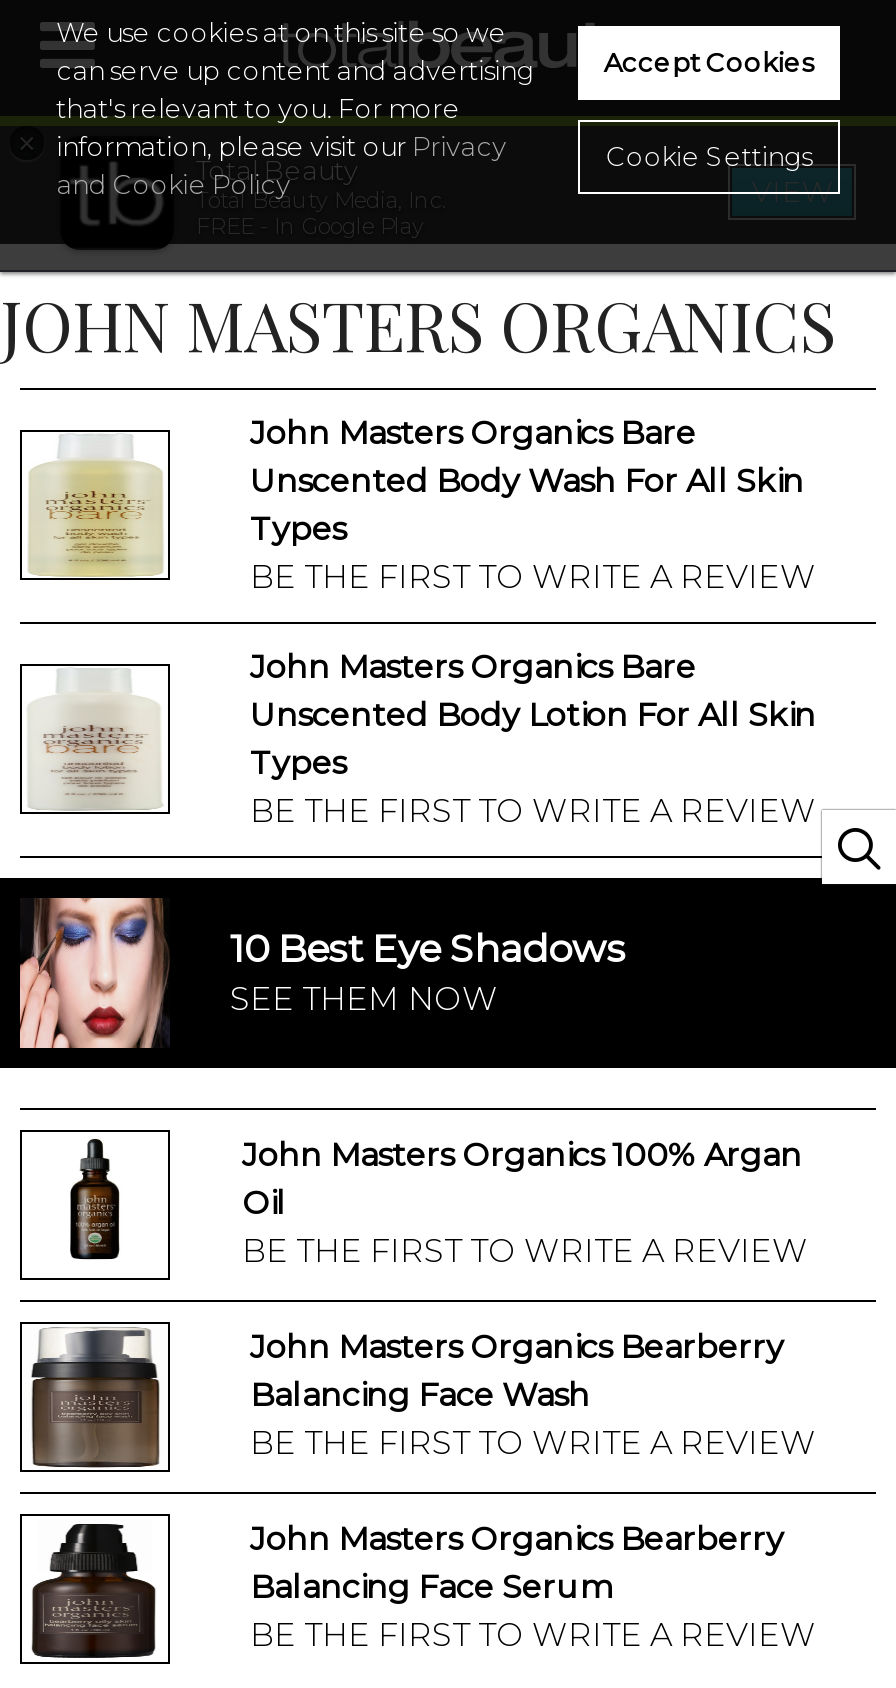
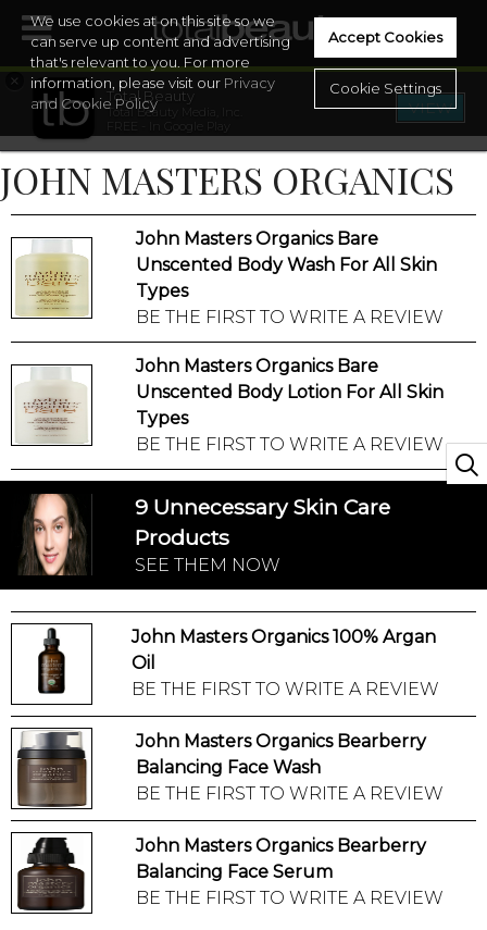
- [image]
+ [image]

- 10 Best Eye Shadows
+ 9 Unnecessary Skin Care
+ Products
